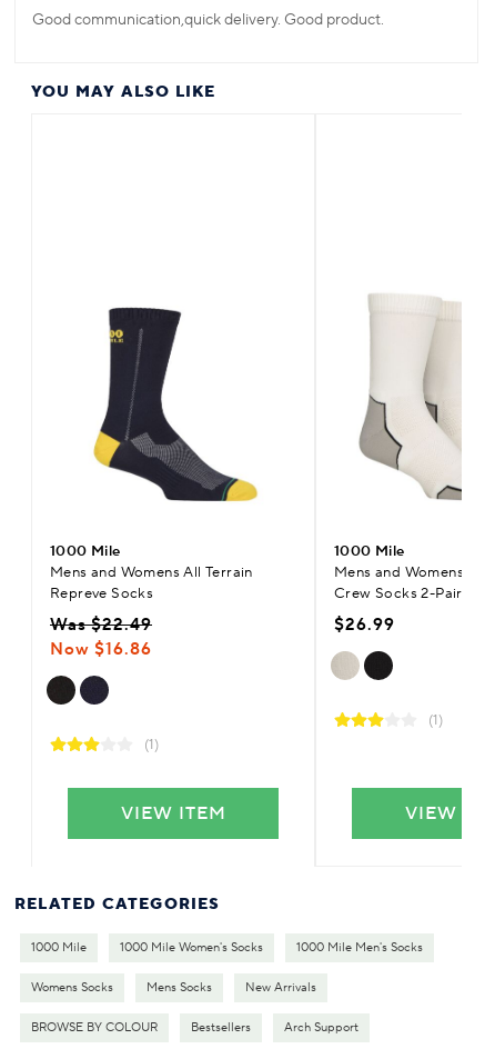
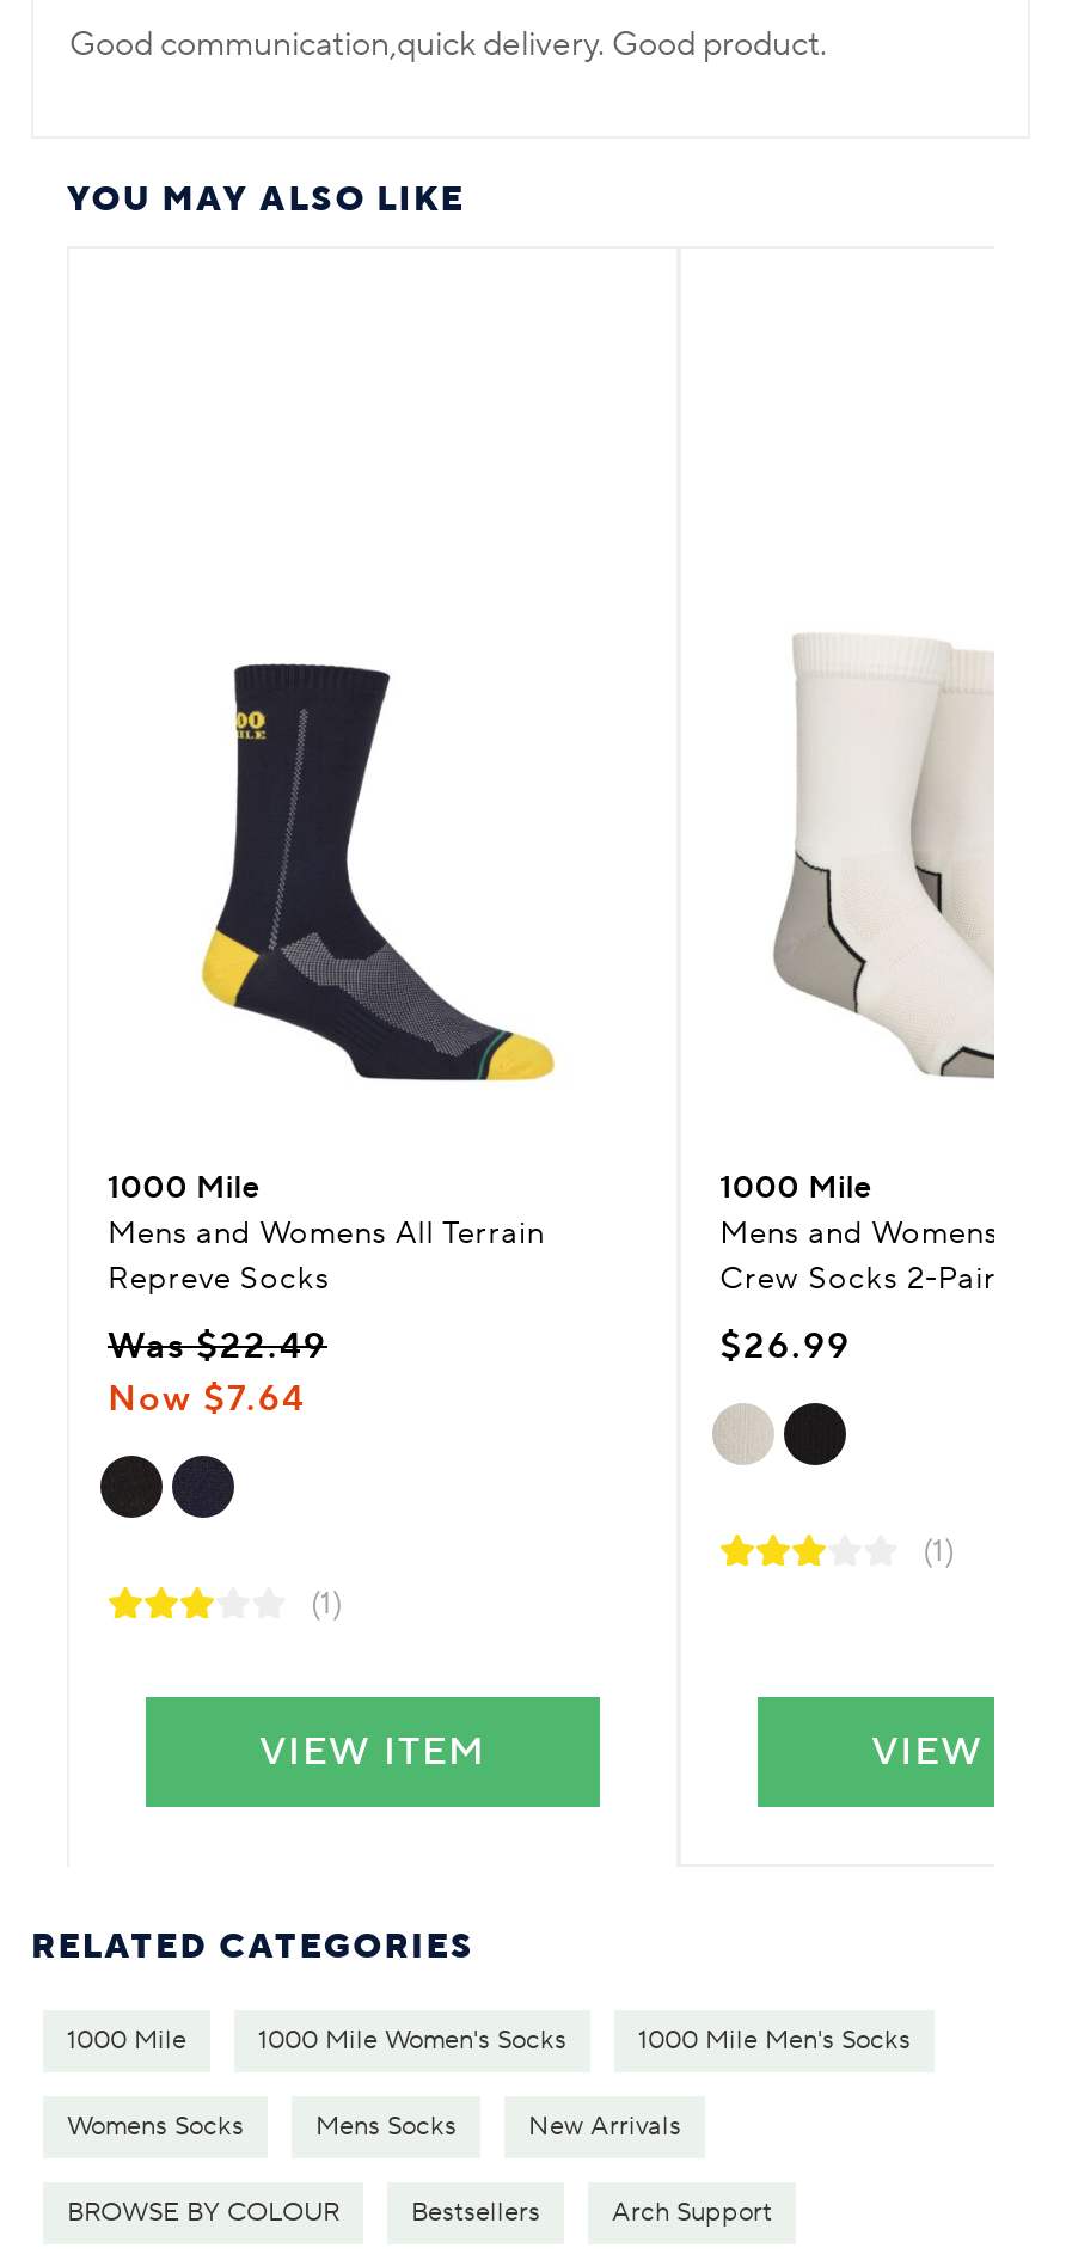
- Now $16.86
+ Now $7.64
